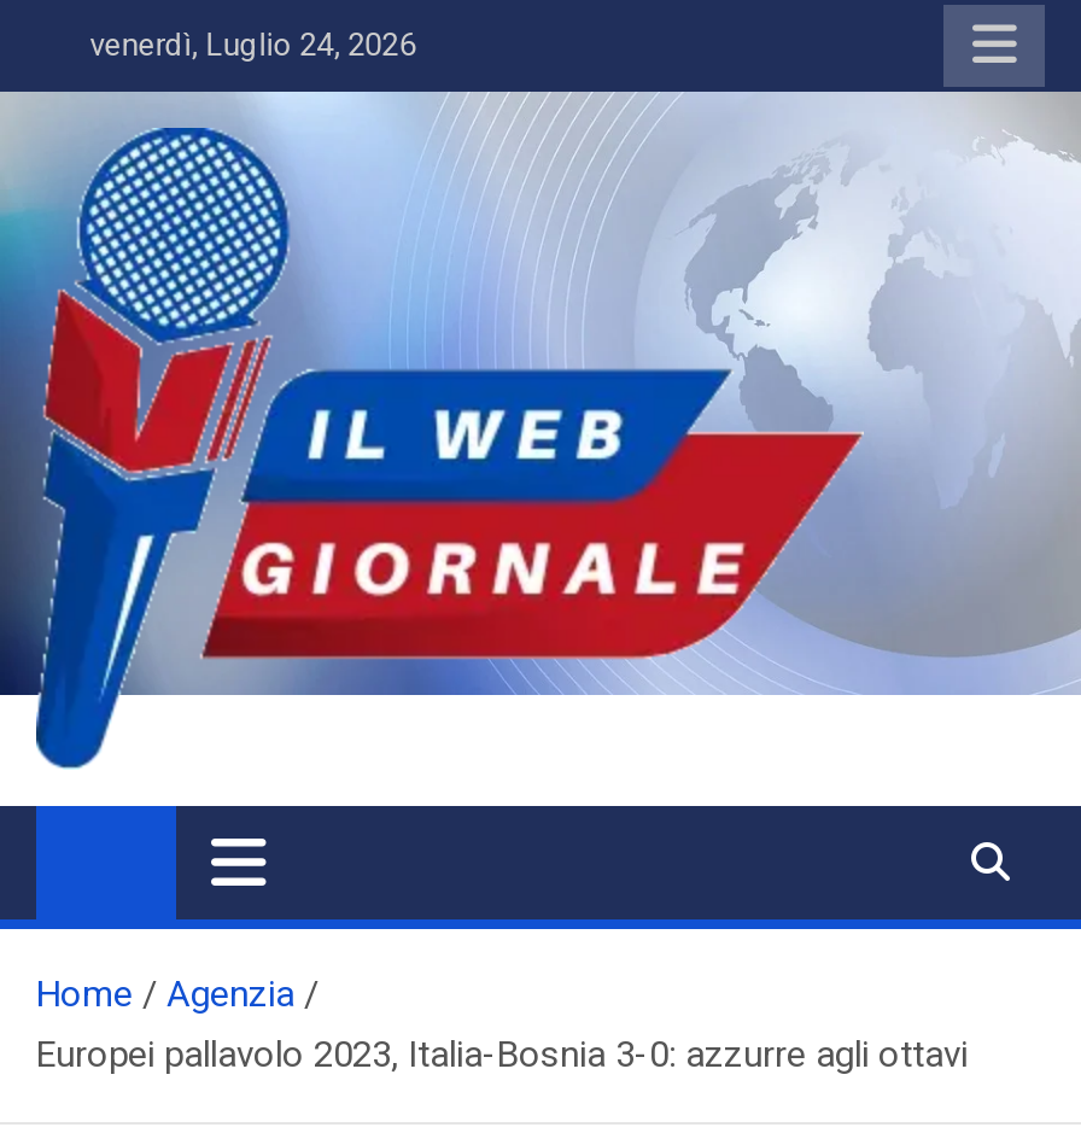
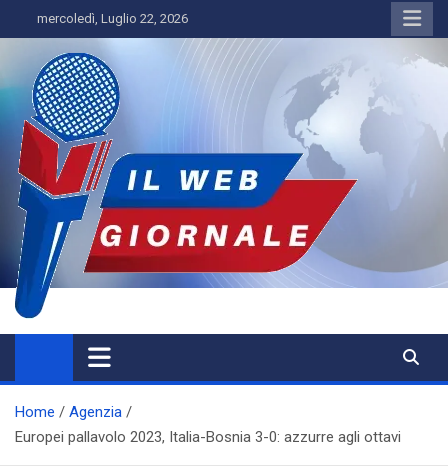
- venerdì, Luglio 24, 2026
+ mercoledì, Luglio 22, 2026
